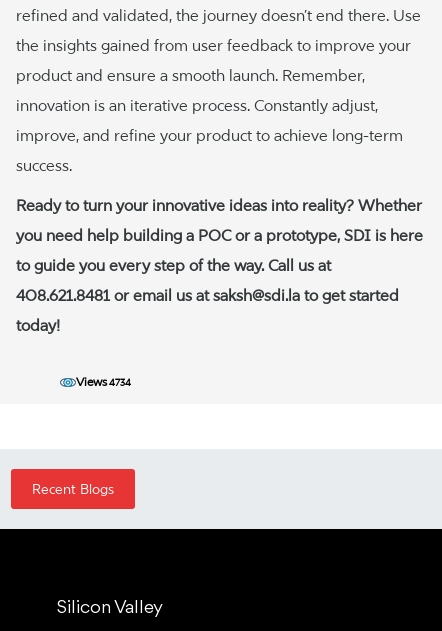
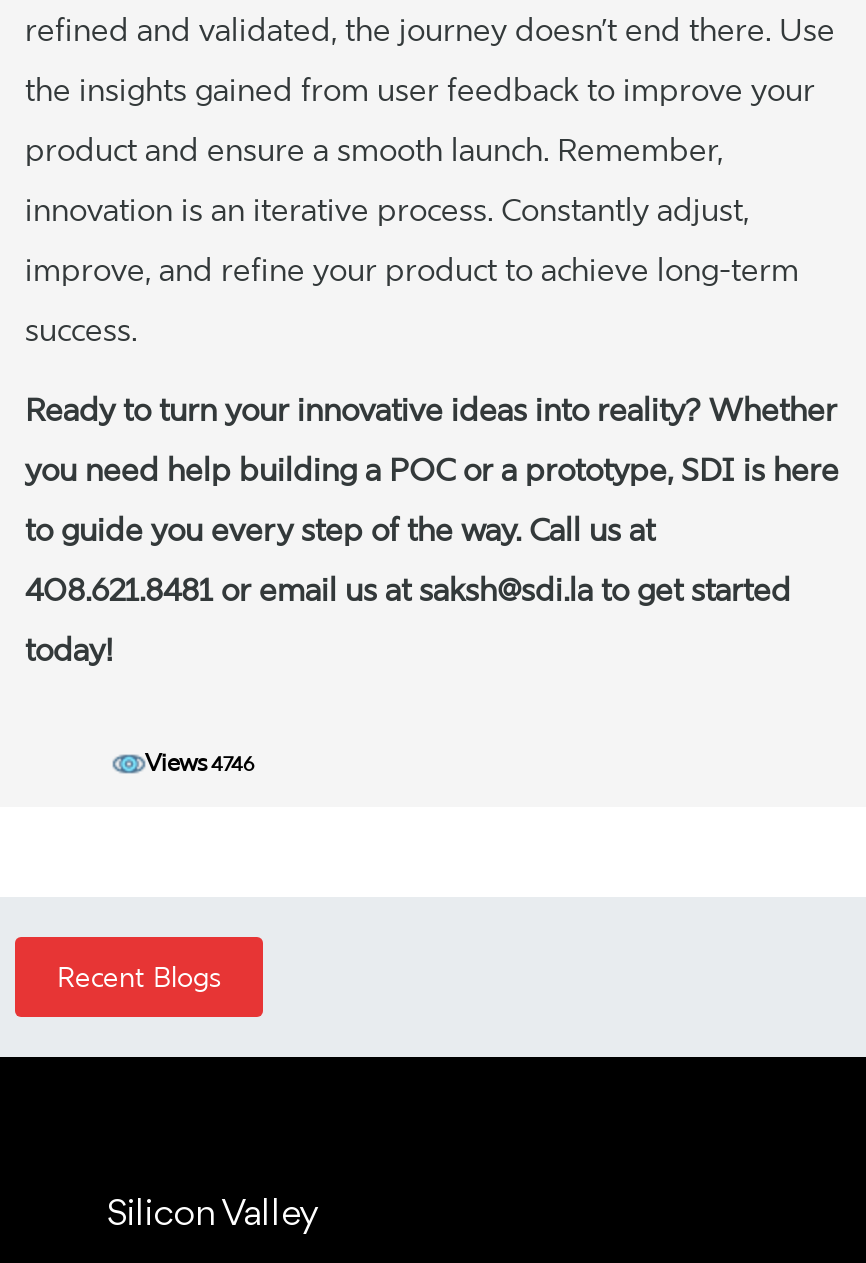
- Views 4734
+ Views 4746
